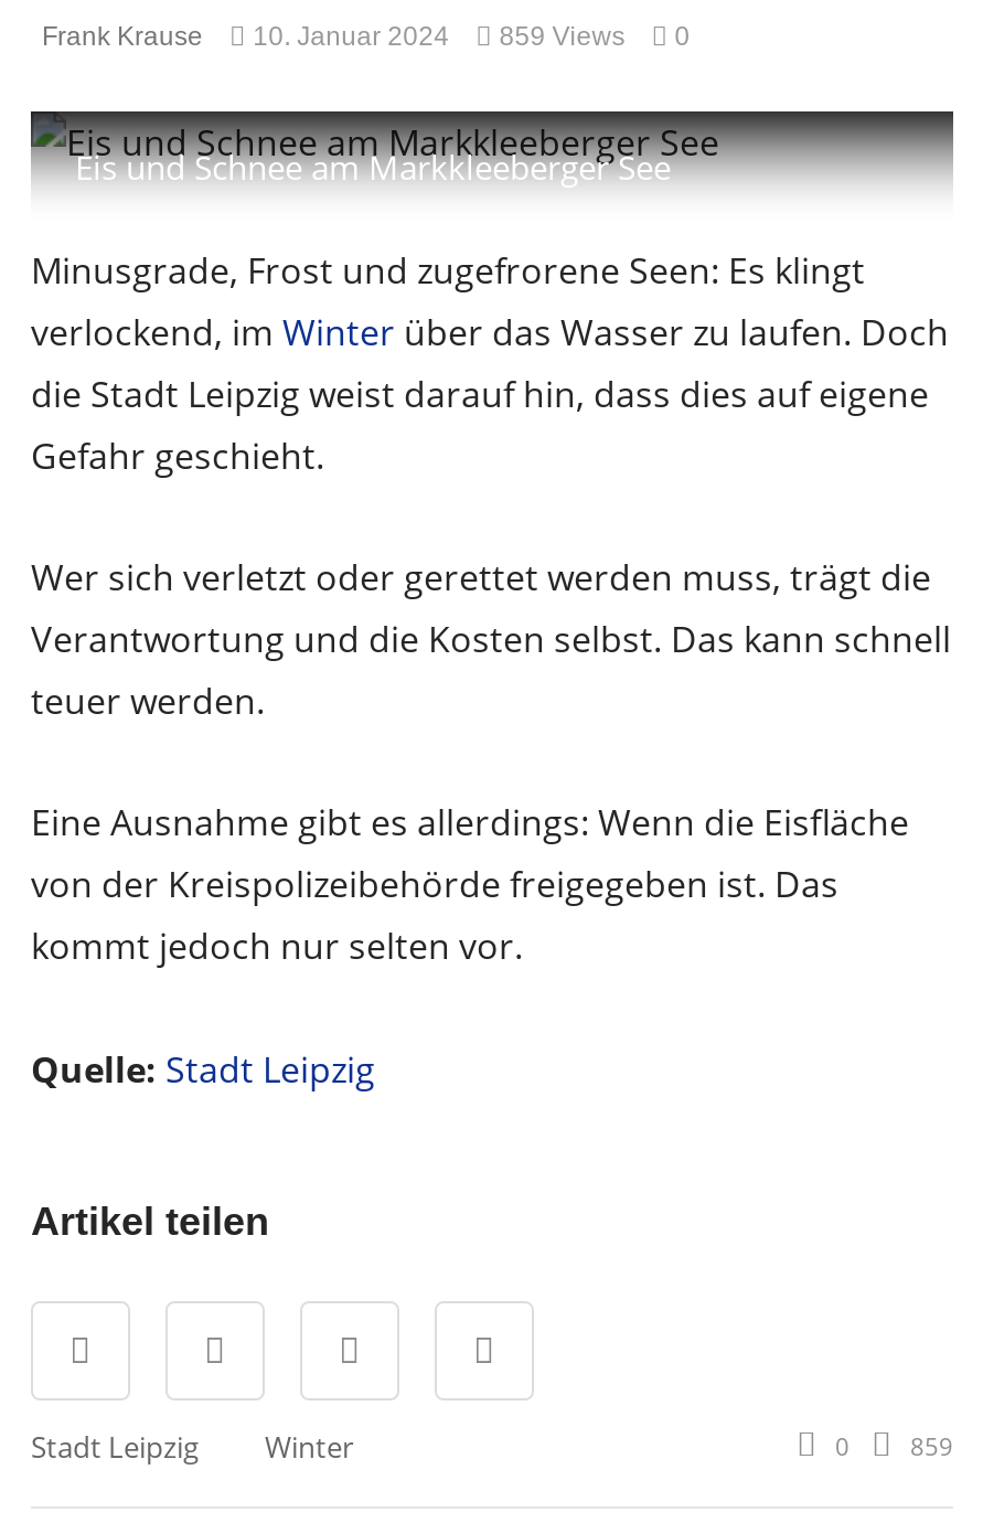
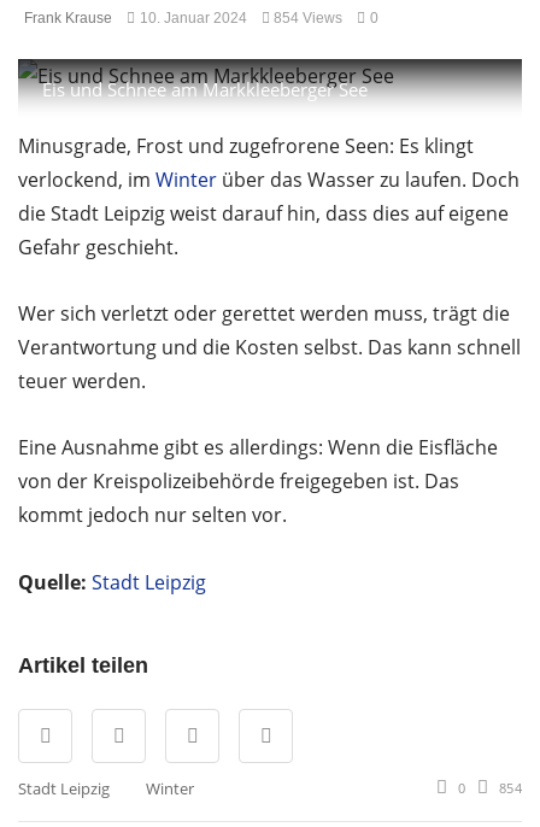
- Frank Krause 10. Januar 2024 859 Views 0
+ Frank Krause 10. Januar 2024 854 Views 0

- 0 859
+ 0 854
